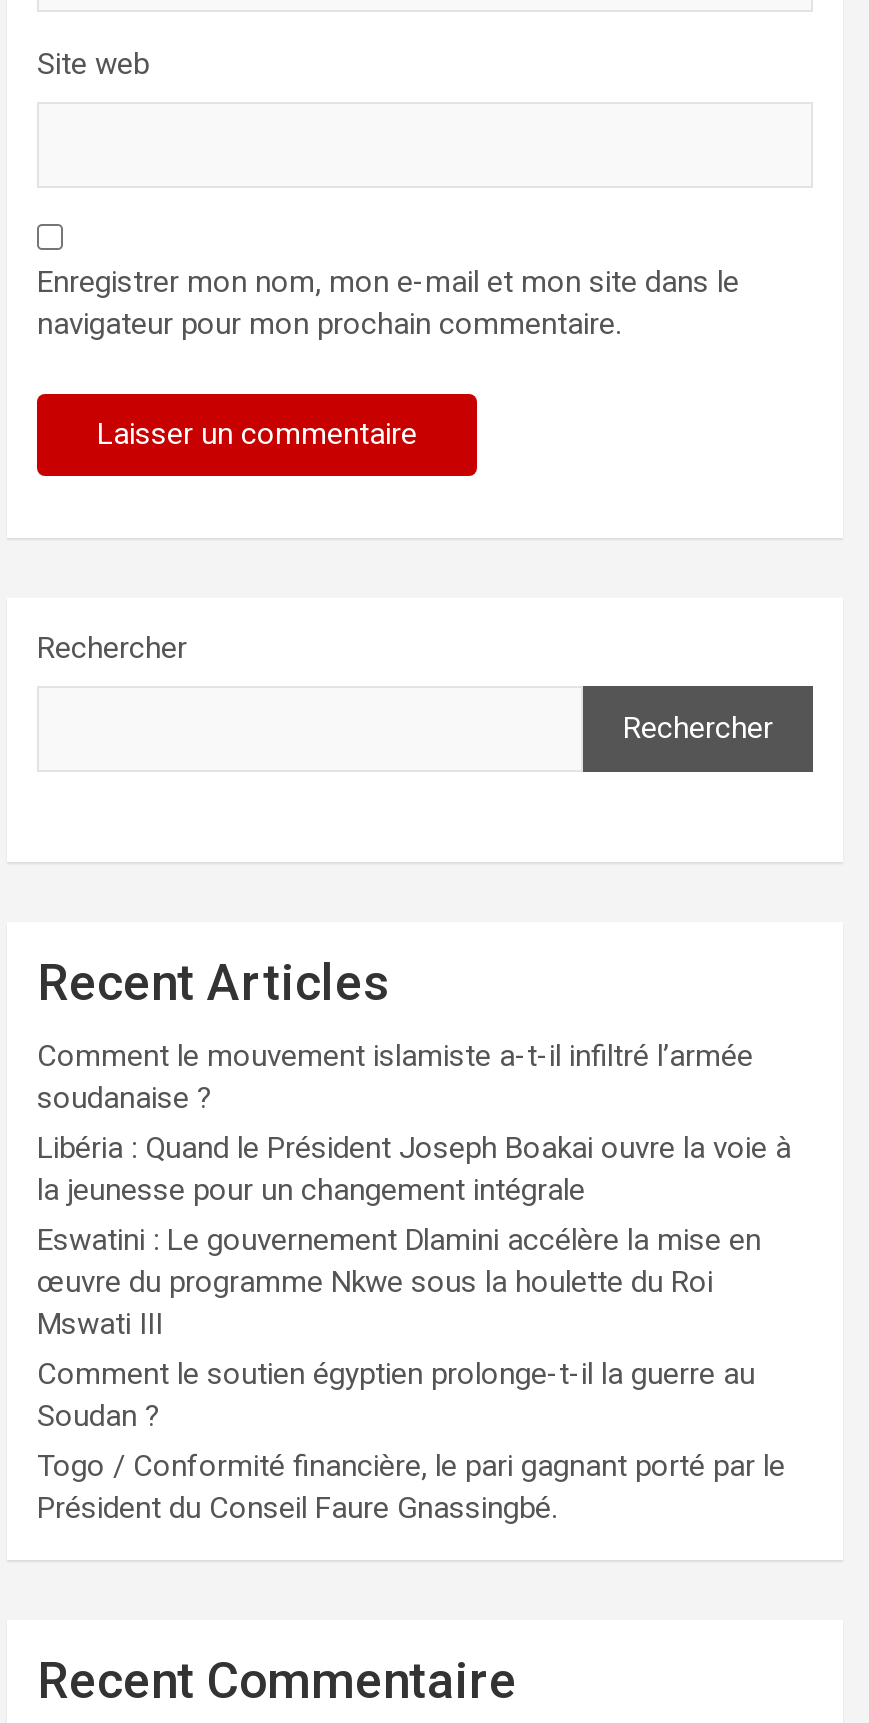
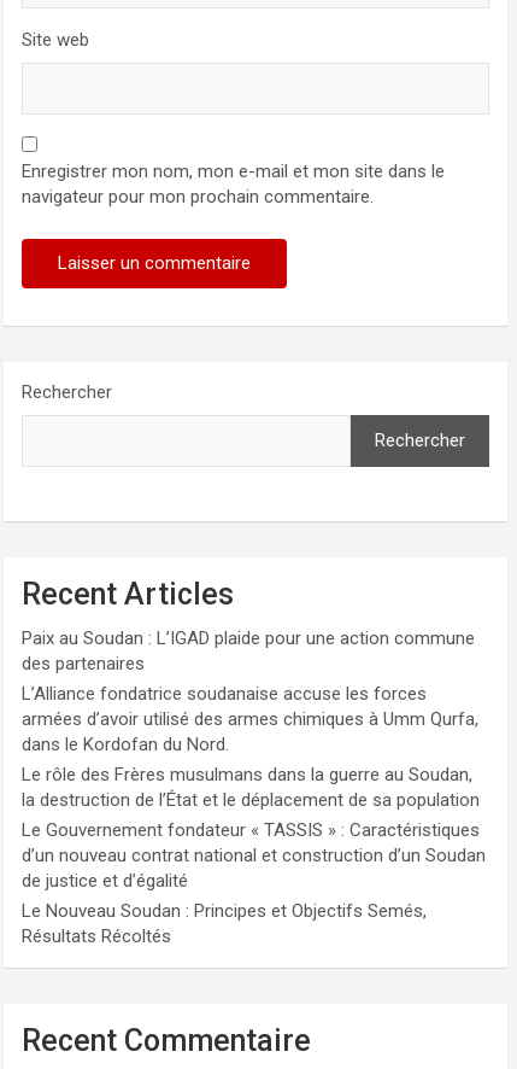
- Comment le mouvement islamiste a-t-il infiltré l’armée
- soudanaise ?
- Libéria : Quand le Président Joseph Boakai ouvre la voie à
- la jeunesse pour un changement intégrale
- Eswatini : Le gouvernement Dlamini accélère la mise en
- œuvre du programme Nkwe sous la houlette du Roi
- Mswati III
- Comment le soutien égyptien prolonge-t-il la guerre au
- Soudan ?
- Togo / Conformité financière, le pari gagnant porté par le
- Président du Conseil Faure Gnassingbé.
+ Paix au Soudan : L’IGAD plaide pour une action commune
+ des partenaires
+ L’Alliance fondatrice soudanaise accuse les forces
+ armées d’avoir utilisé des armes chimiques à Umm Qurfa,
+ dans le Kordofan du Nord.
+ Le rôle des Frères musulmans dans la guerre au Soudan,
+ la destruction de l’État et le déplacement de sa population
+ Le Gouvernement fondateur « TASSIS » : Caractéristiques
+ d’un nouveau contrat national et construction d’un Soudan
+ de justice et d’égalité
+ Le Nouveau Soudan : Principes et Objectifs Semés,
+ Résultats Récoltés
